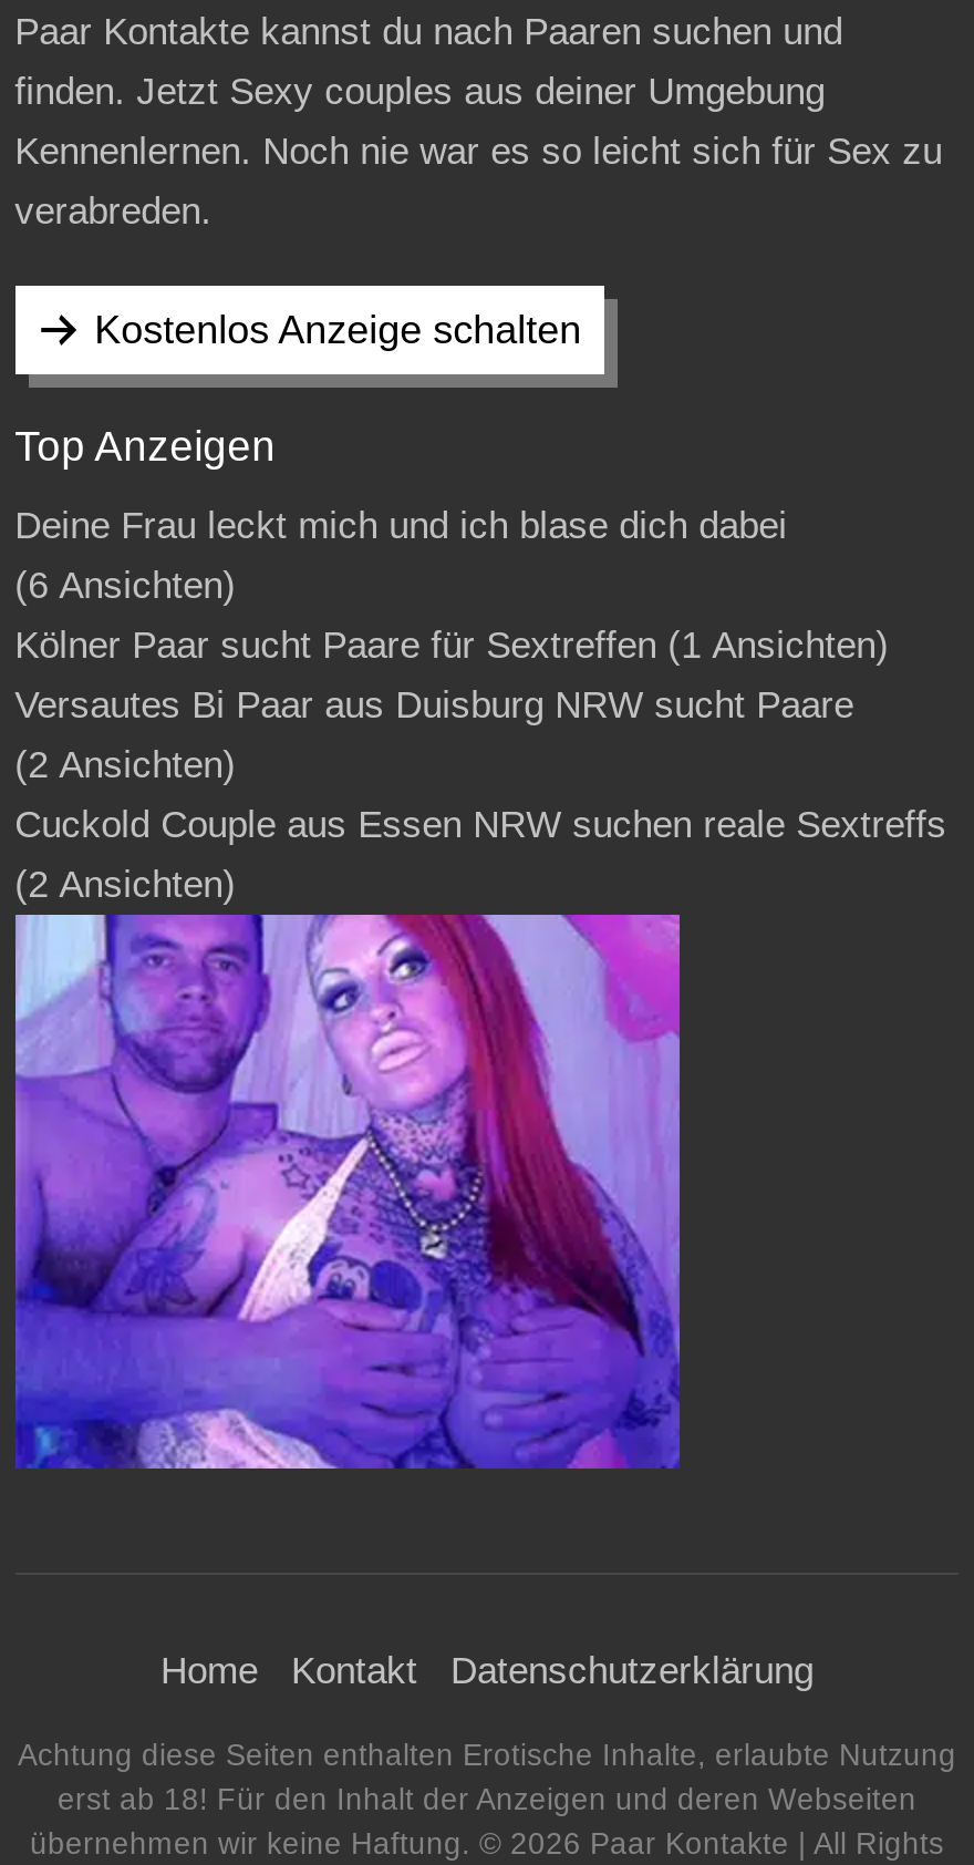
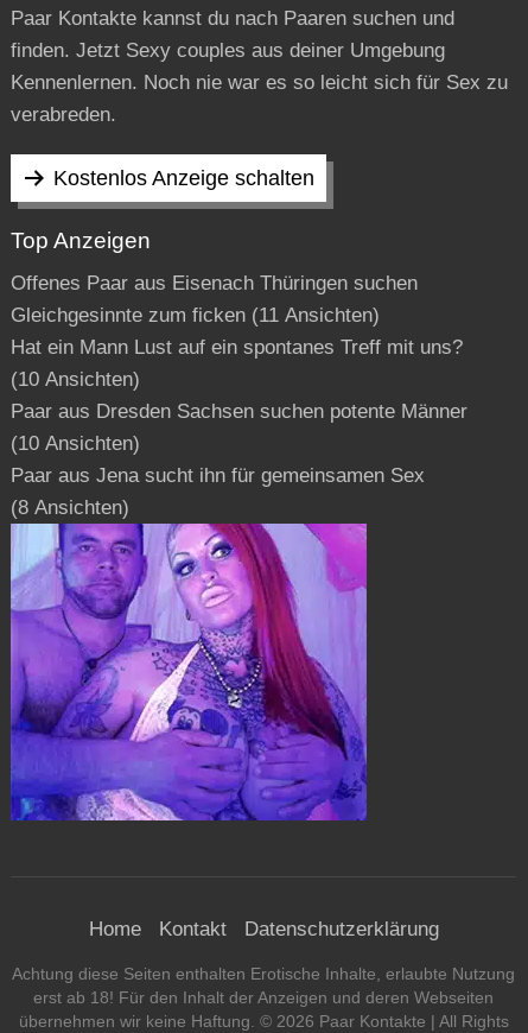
- Deine Frau leckt mich und ich blase dich dabei
- (6 Ansichten)
- Kölner Paar sucht Paare für Sextreffen (1 Ansichten)
- Versautes Bi Paar aus Duisburg NRW sucht Paare
- (2 Ansichten)
- Cuckold Couple aus Essen NRW suchen reale Sextreffs
- (2 Ansichten)
+ Offenes Paar aus Eisenach Thüringen suchen
+ Gleichgesinnte zum ficken (11 Ansichten)
+ Hat ein Mann Lust auf ein spontanes Treff mit uns?
+ (10 Ansichten)
+ Paar aus Dresden Sachsen suchen potente Männer
+ (10 Ansichten)
+ Paar aus Jena sucht ihn für gemeinsamen Sex
+ (8 Ansichten)
